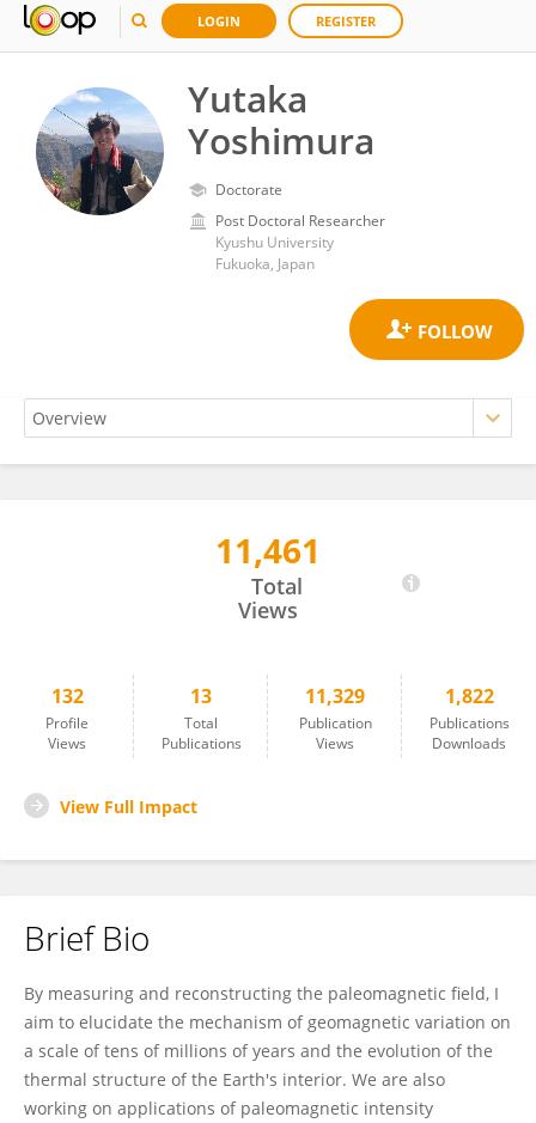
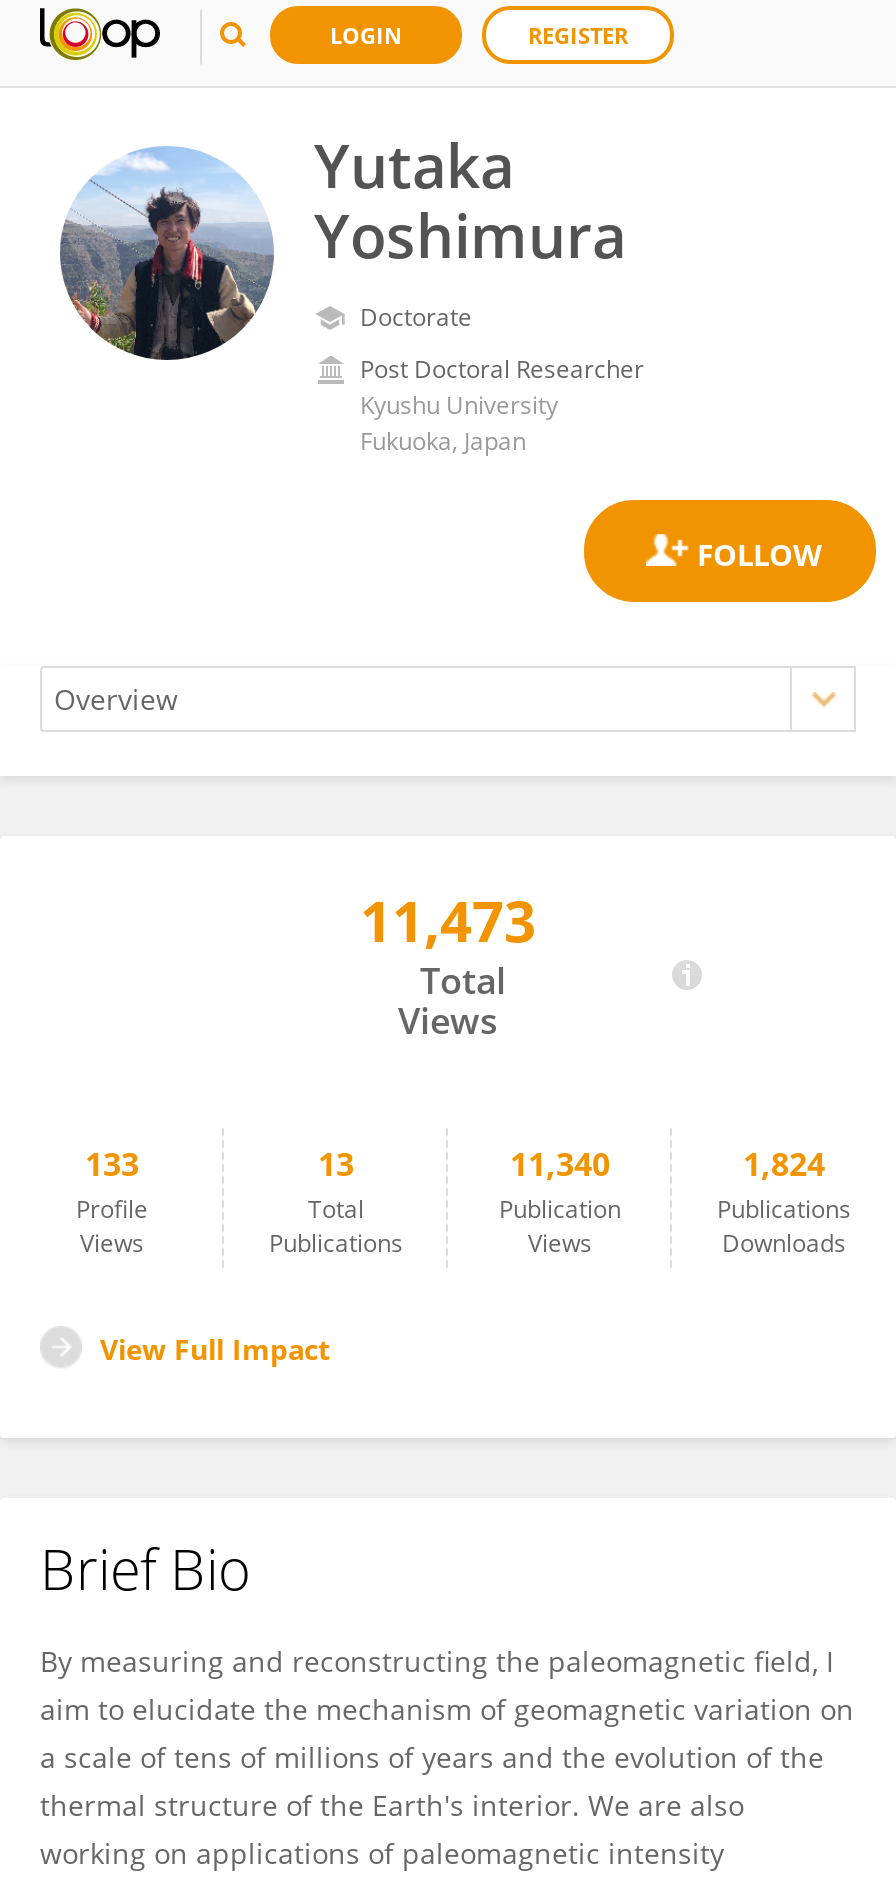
- 11,461
+ 11,473

- 132
+ 133

- 11,329
+ 11,340

- 1,822
+ 1,824
